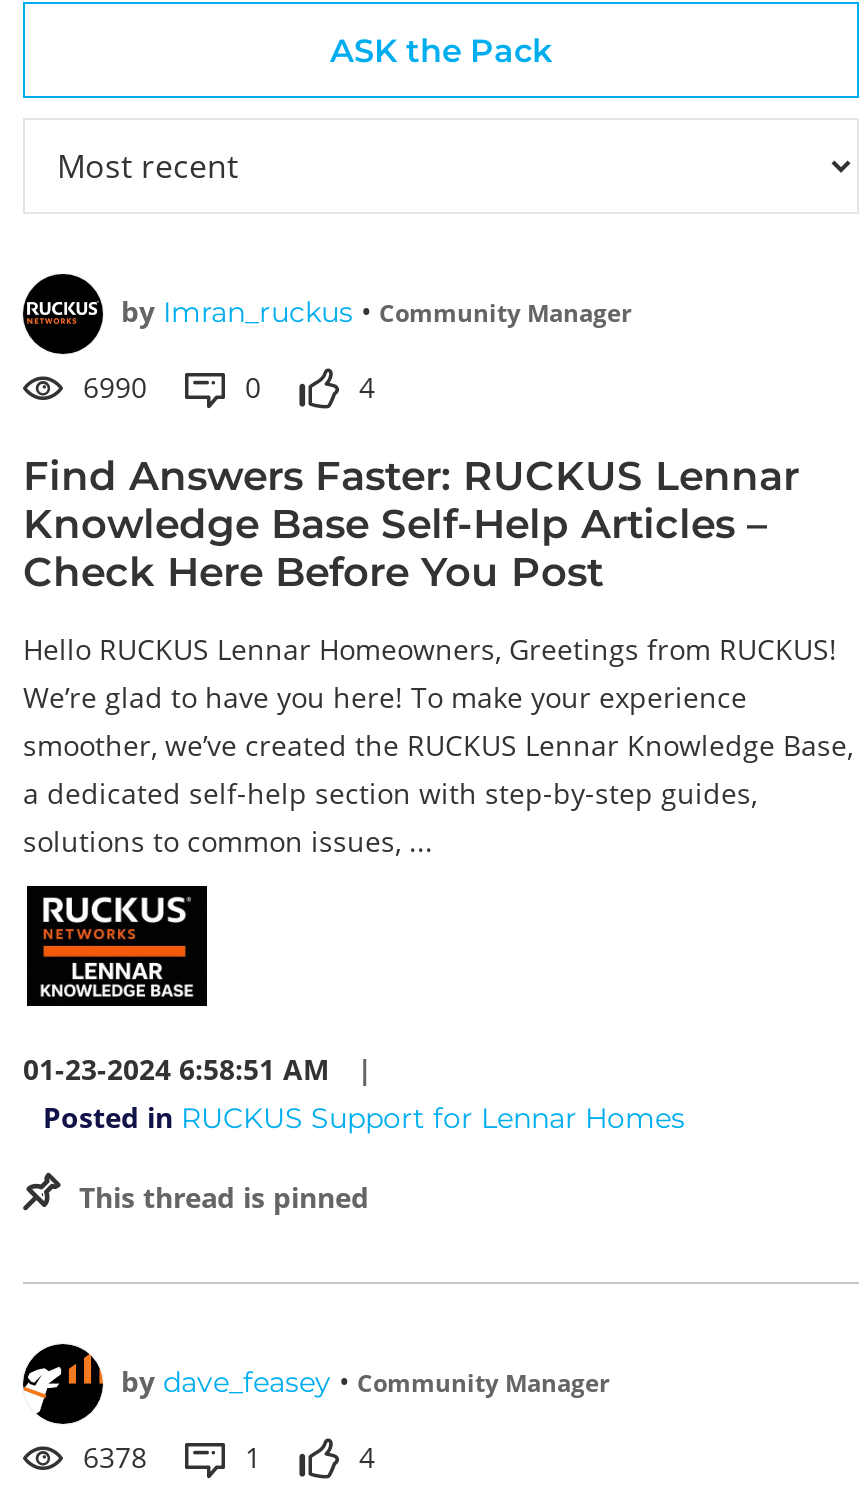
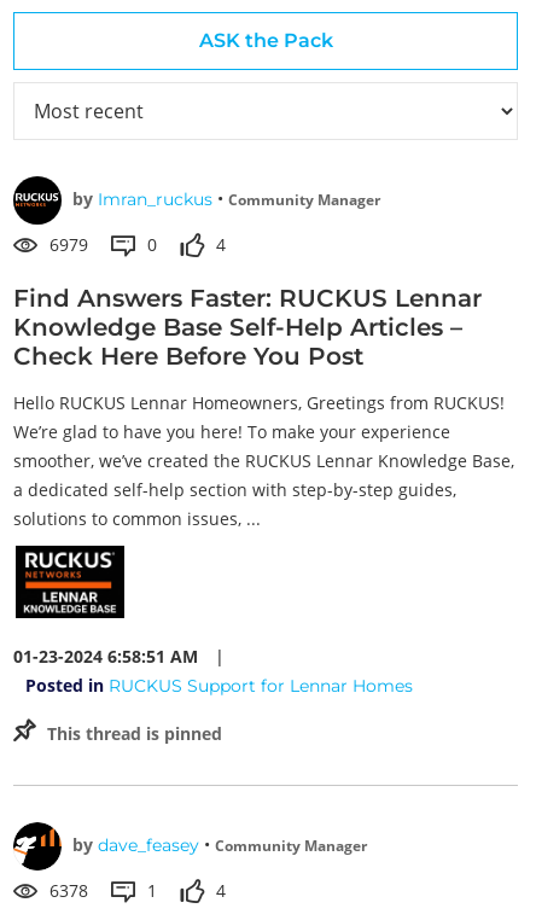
- 6990
+ 6979
